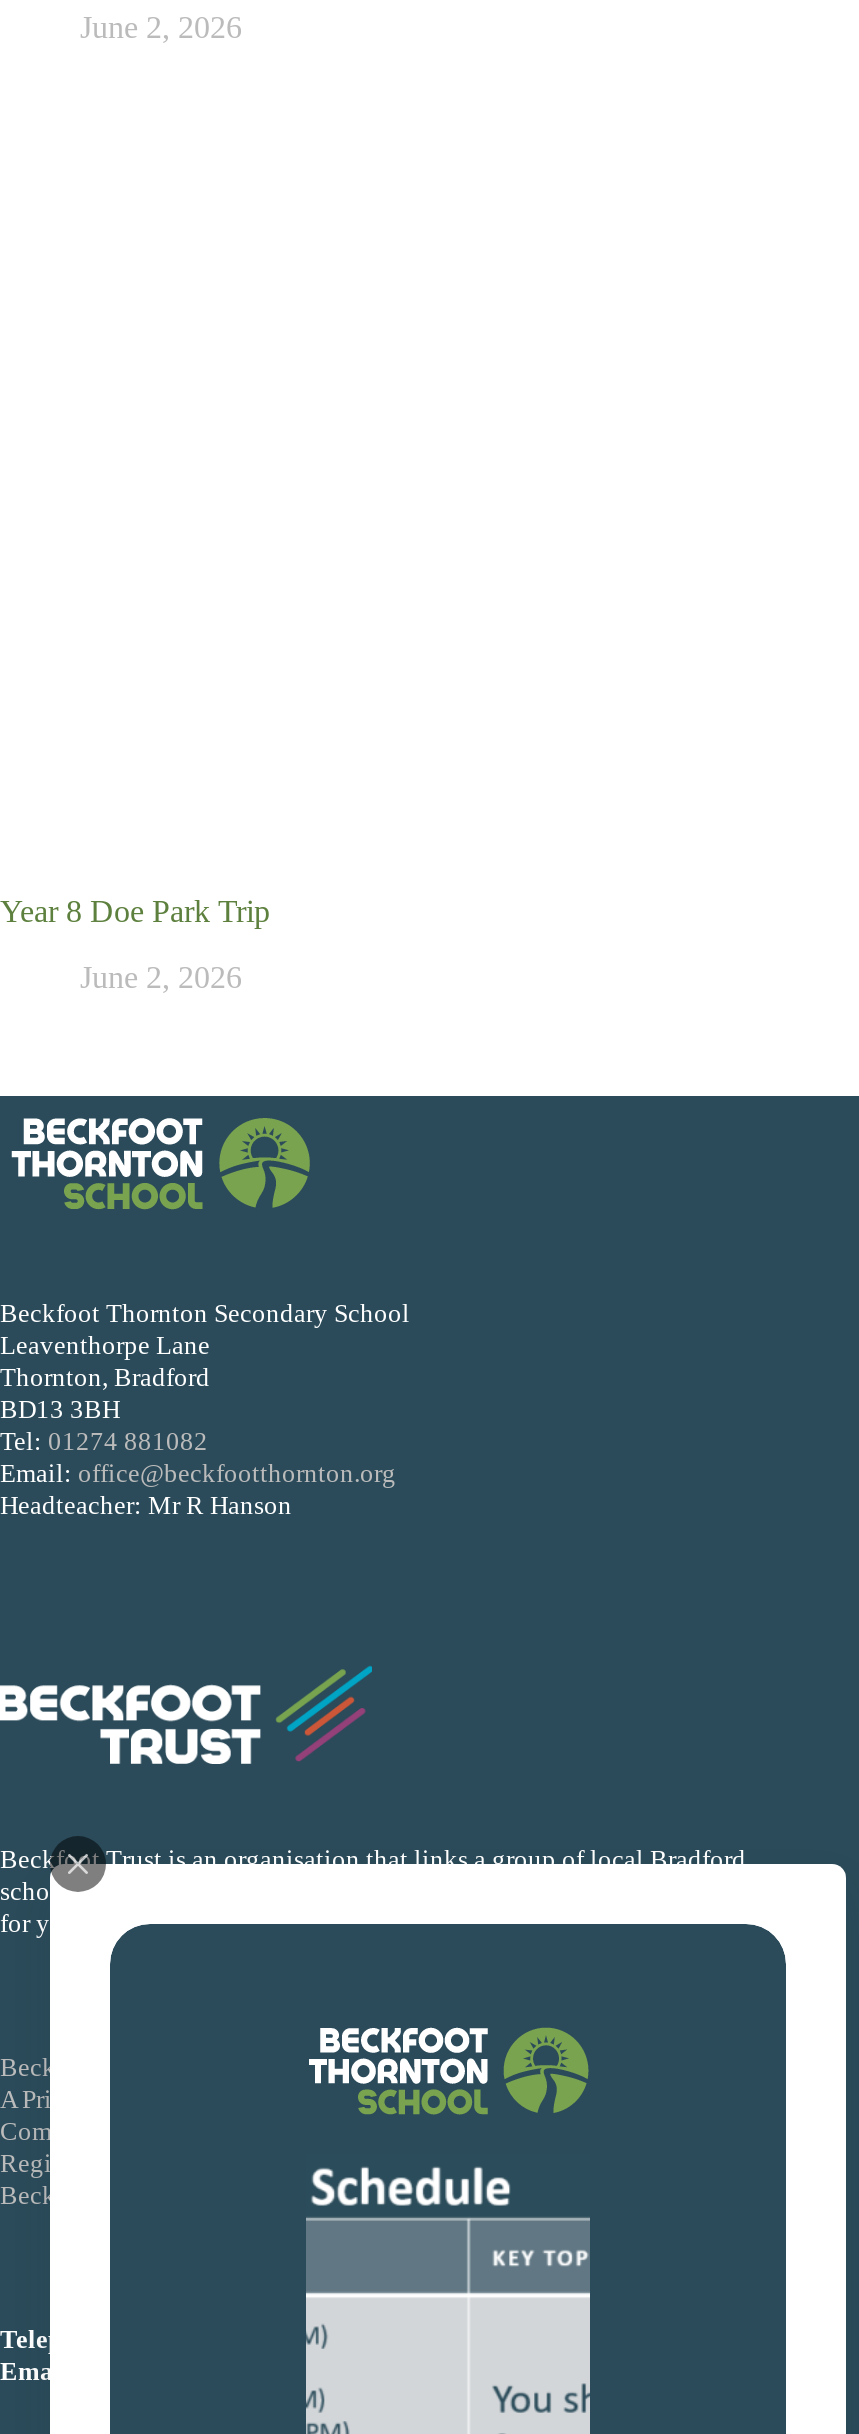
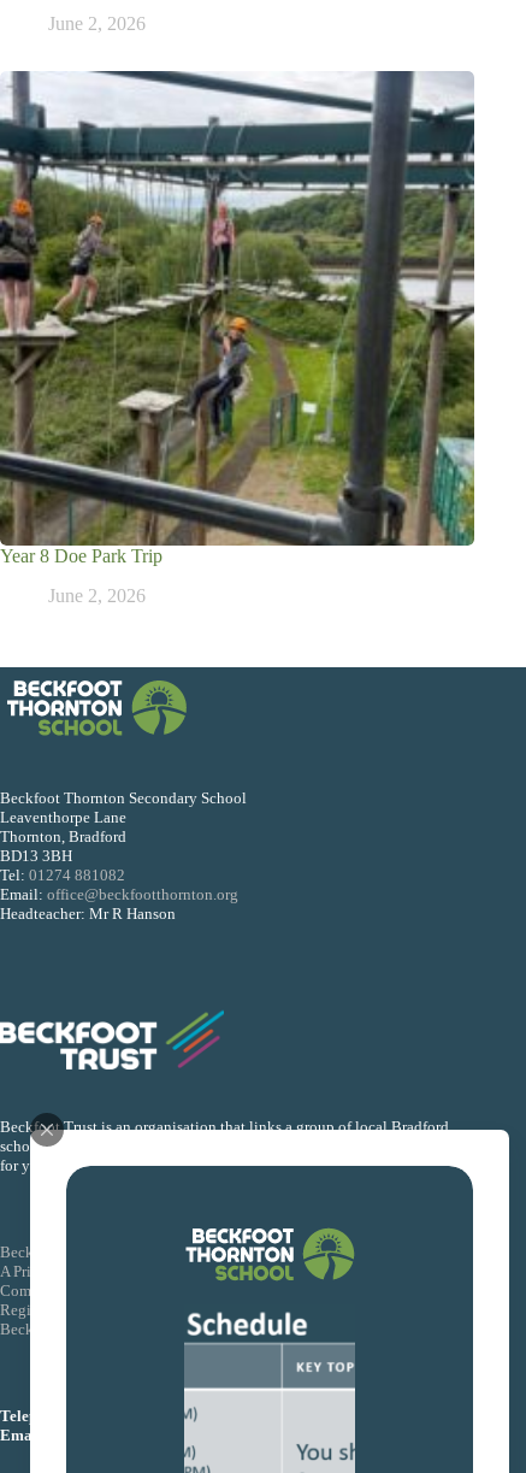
+ [image]
